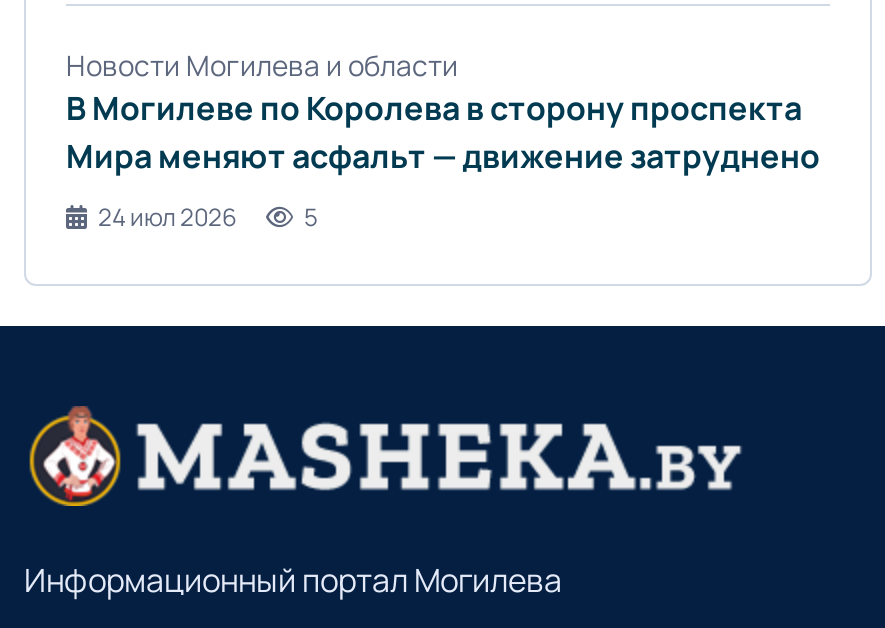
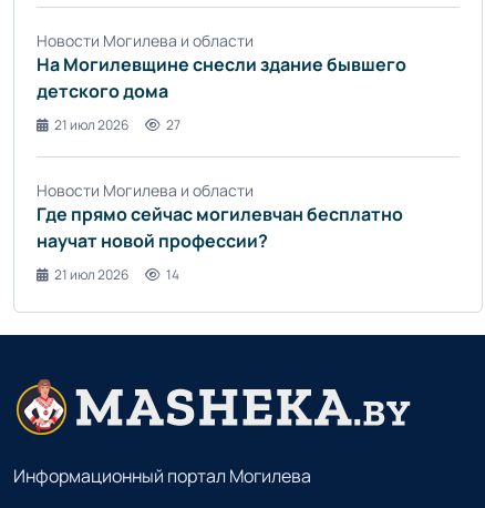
- В Могилеве по Королева в сторону проспекта
- Мира меняют асфальт — движение затруднено
- 24 июл 2026
- 5
+ На Могилевщине снесли здание бывшего
+ детского дома
+ 21 июл 2026
+ 27
+ Новости Могилева и области
+ Где прямо сейчас могилевчан бесплатно
+ научат новой профессии?
+ 21 июл 2026
+ 14
